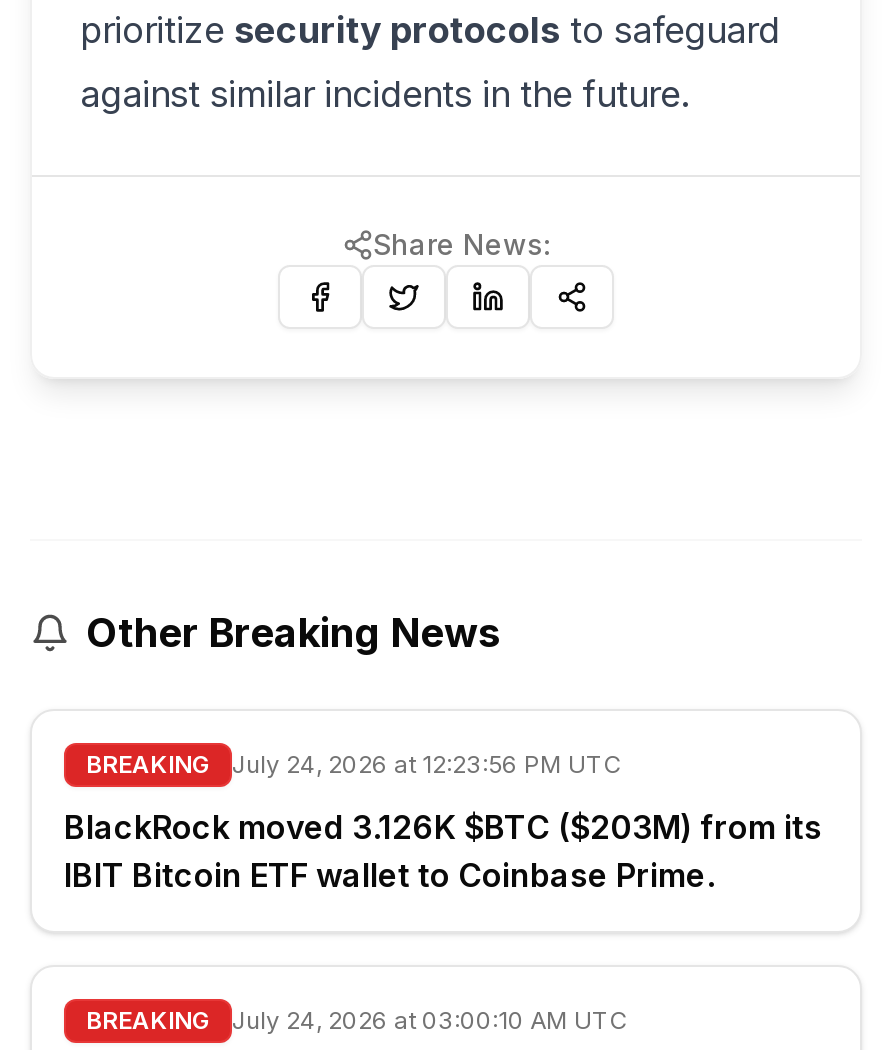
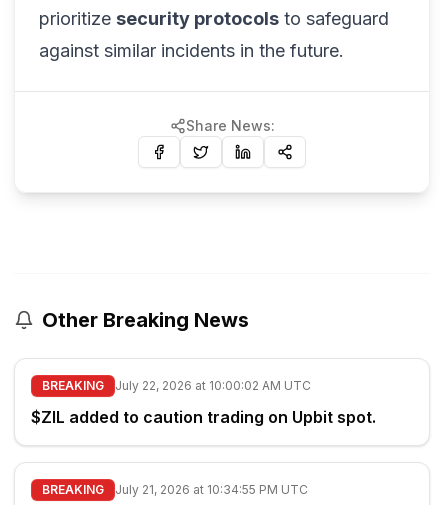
- BREAKING July 24, 2026 at 12:23:56 PM UTC
+ BREAKING July 22, 2026 at 10:00:02 AM UTC

- BlackRock moved 3.126K $BTC ($203M) from its
- IBIT Bitcoin ETF wallet to Coinbase Prime.
+ $ZIL added to caution trading on Upbit spot.

- BREAKING July 24, 2026 at 03:00:10 AM UTC
+ BREAKING July 21, 2026 at 10:34:55 PM UTC
